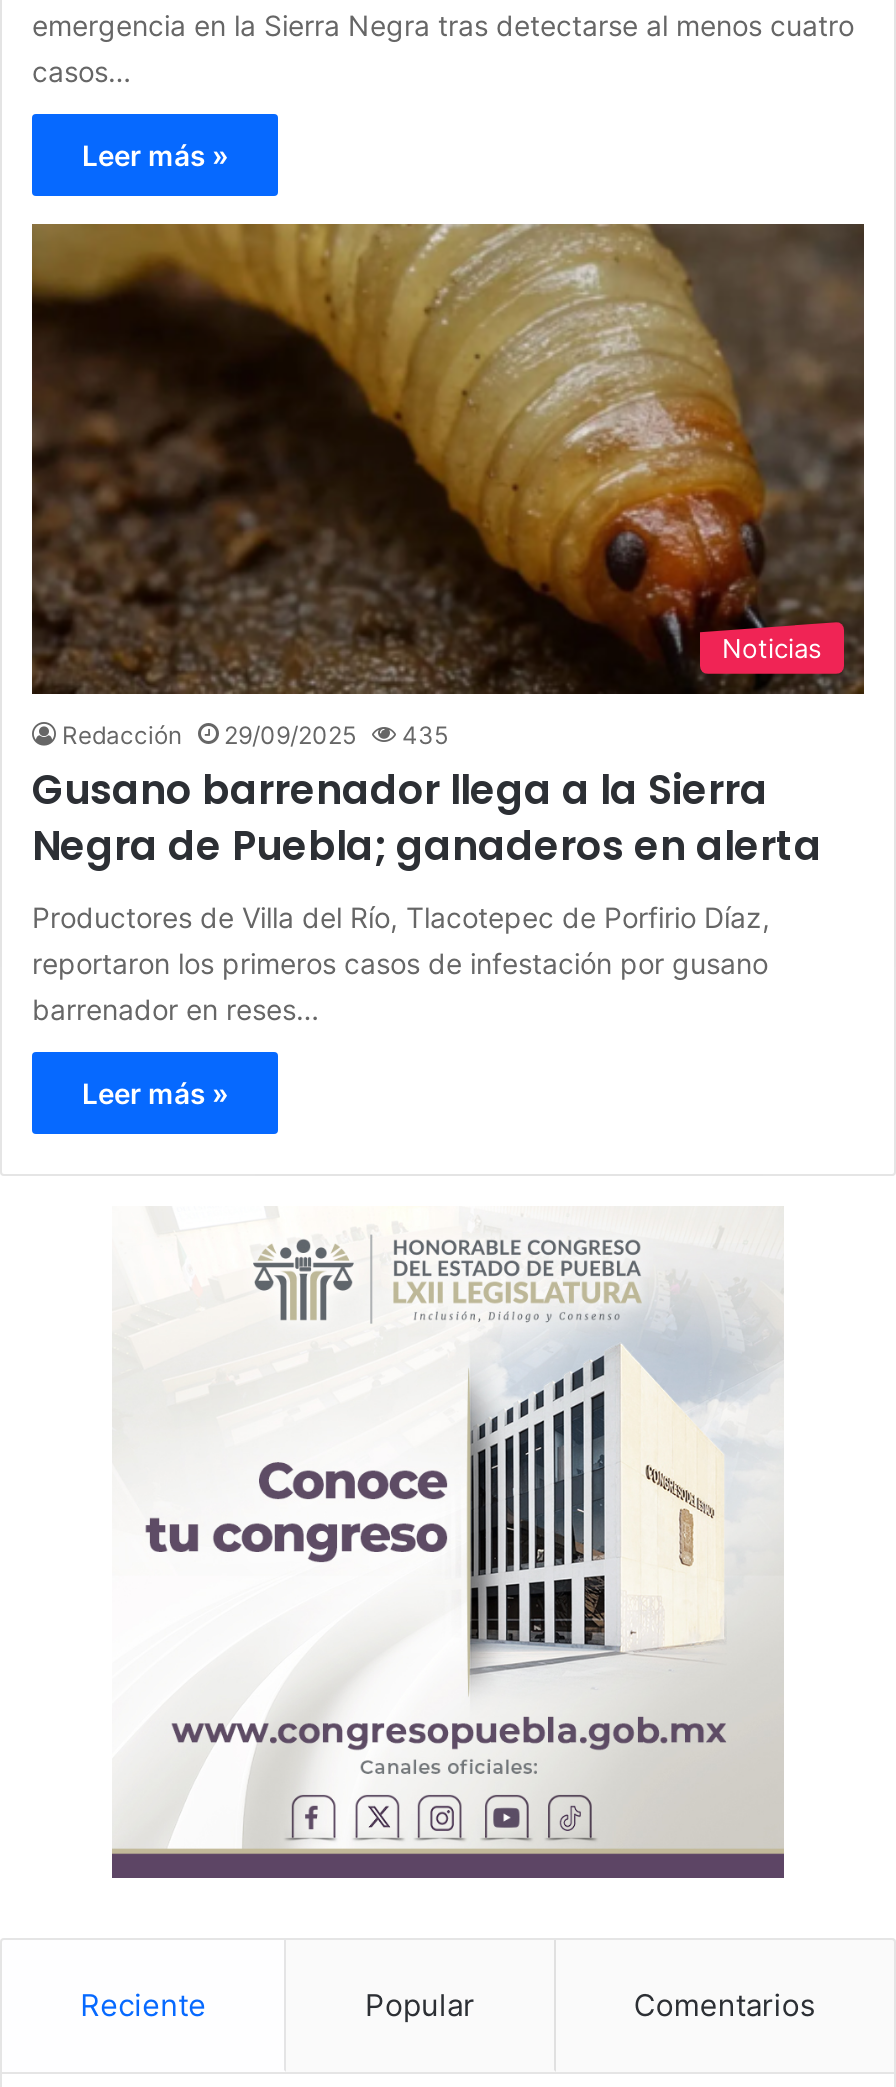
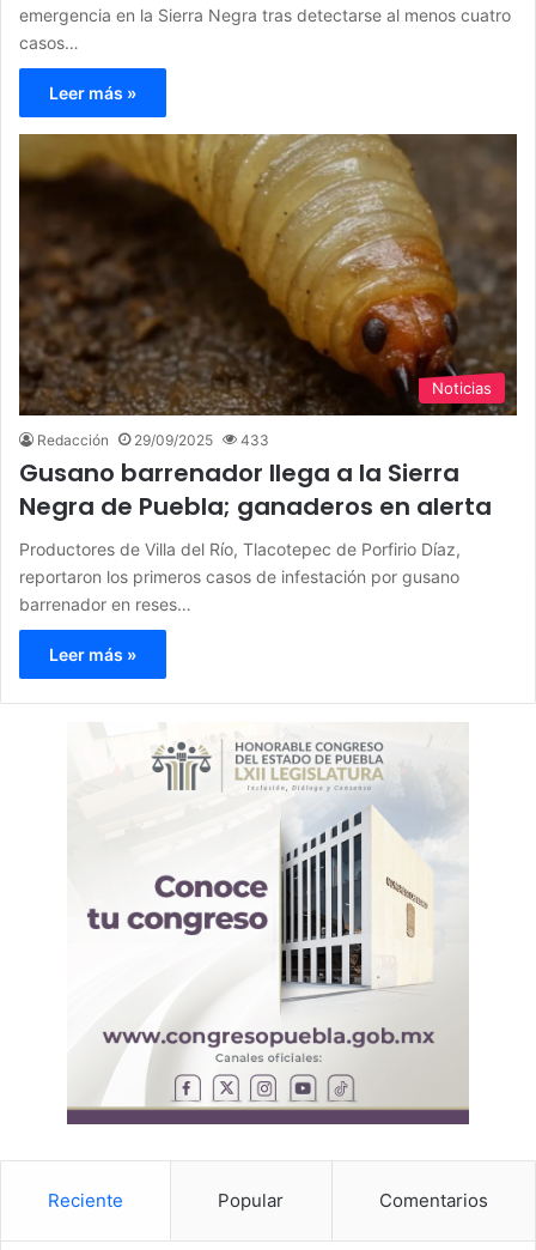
- Redacción 29/09/2025 435
+ Redacción 29/09/2025 433
